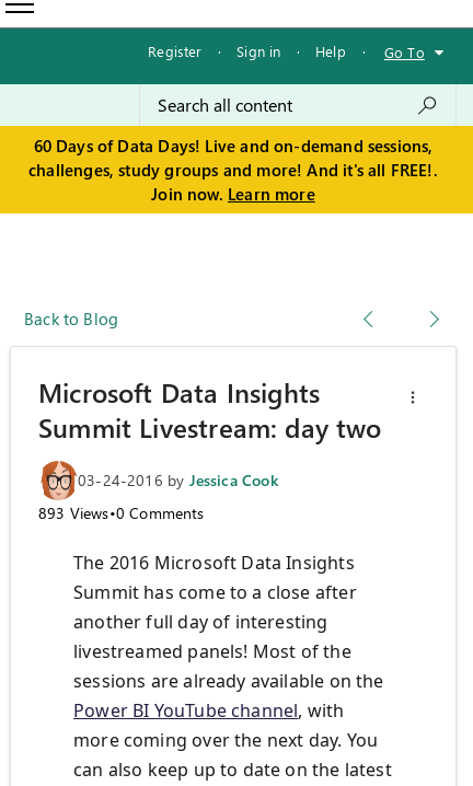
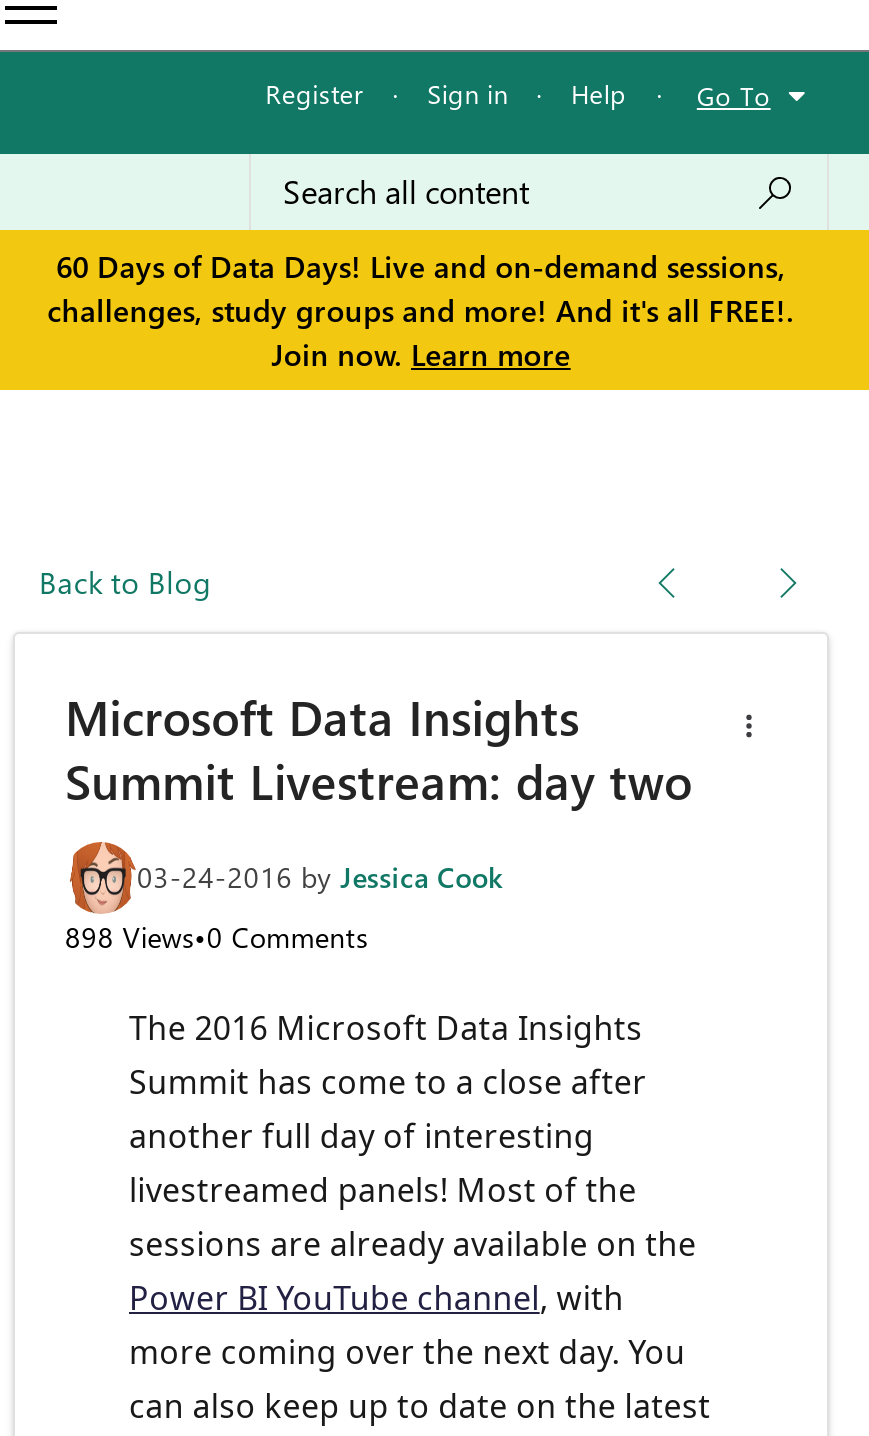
- 893 Views•0 Comments
+ 898 Views•0 Comments
